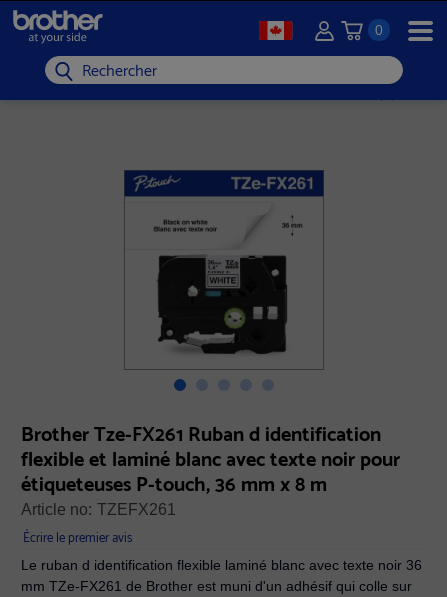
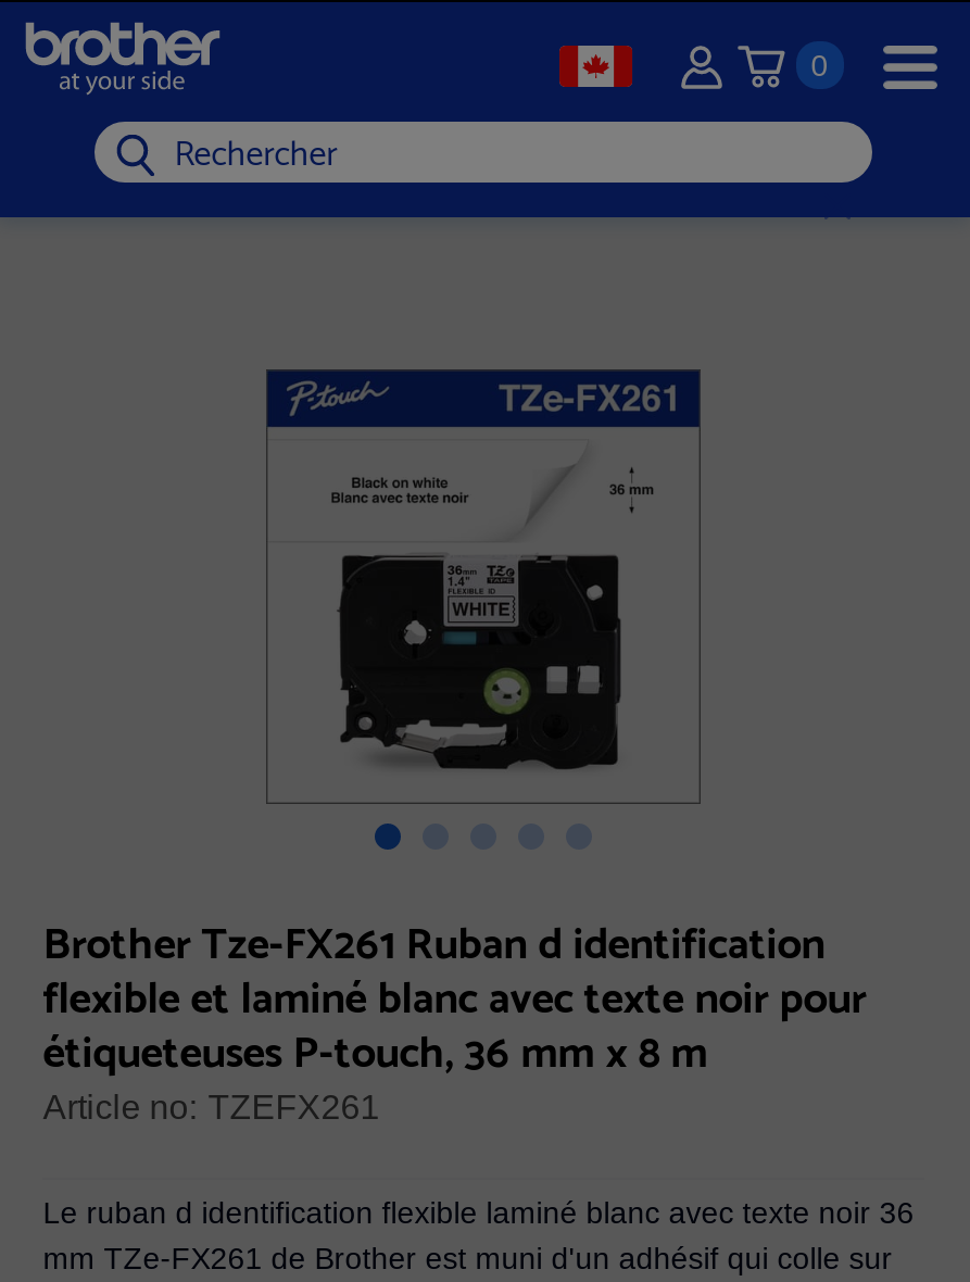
- Écrire le premier avis
